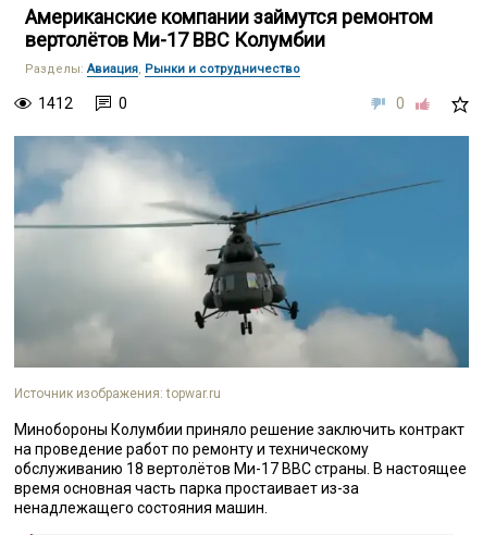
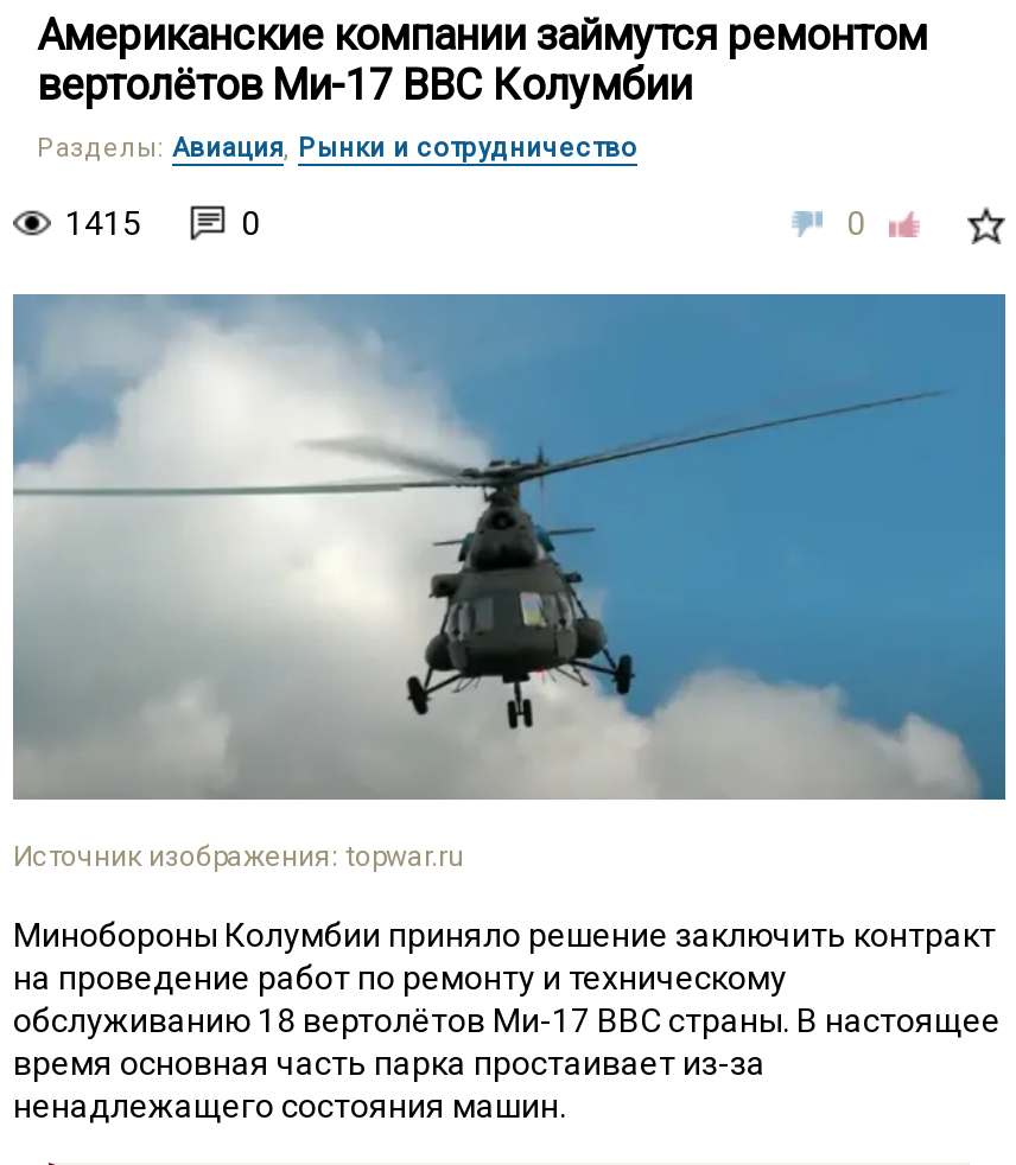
- 1412
+ 1415
